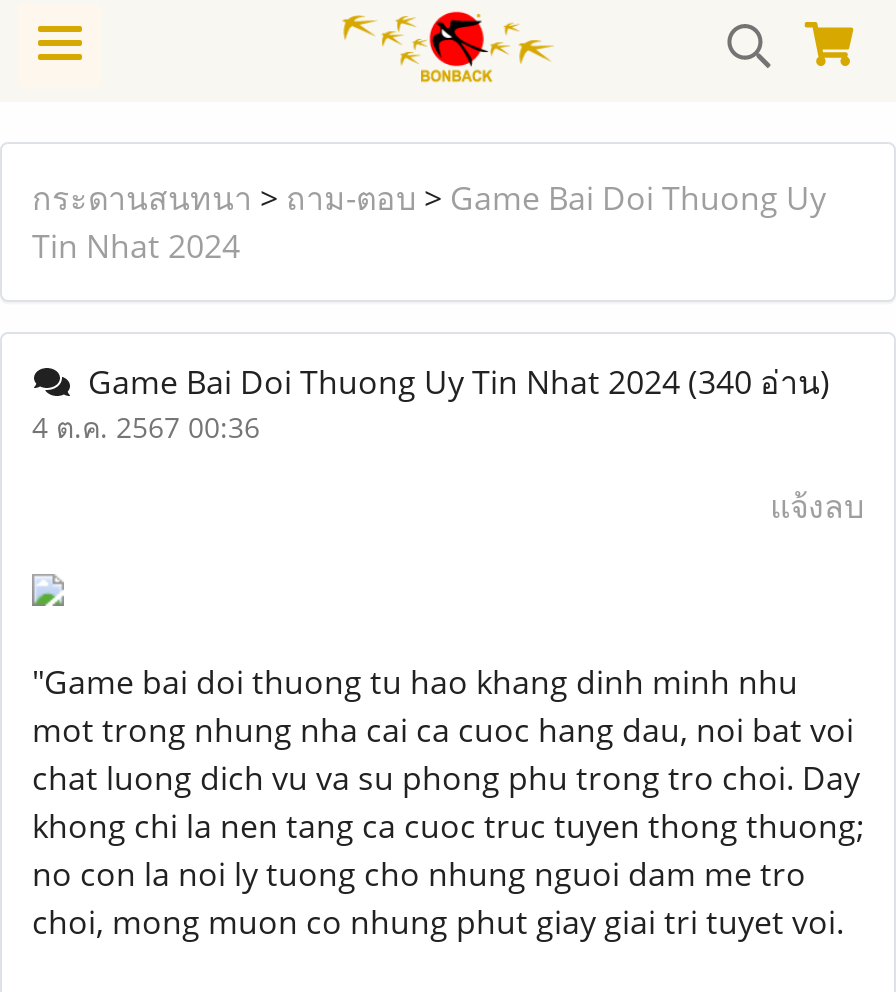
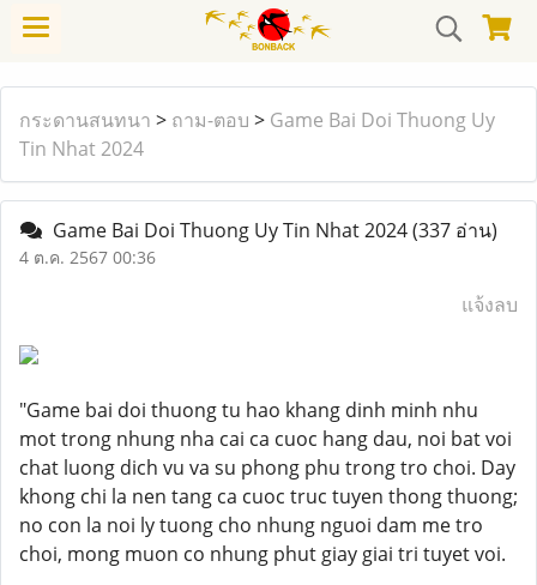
- Game Bai Doi Thuong Uy Tin Nhat 2024 (340 อ่าน)
+ Game Bai Doi Thuong Uy Tin Nhat 2024 (337 อ่าน)
